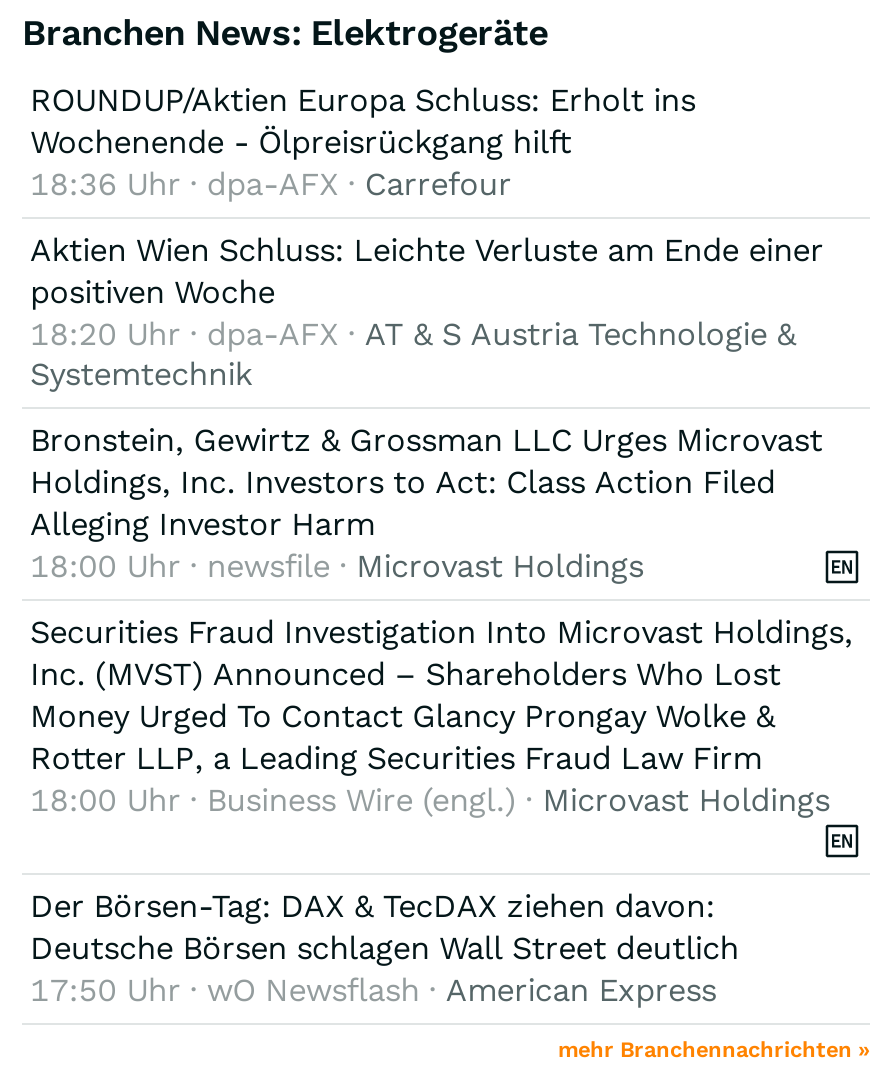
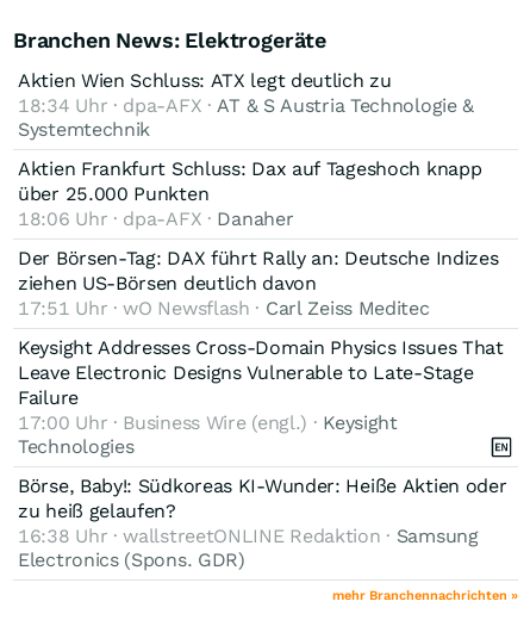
- ROUNDUP/Aktien Europa Schluss: Erholt ins
- Wochenende - Ölpreisrückgang hilft
- 18:36 Uhr · dpa-AFX · Carrefour
- Aktien Wien Schluss: Leichte Verluste am Ende einer
- positiven Woche
- 18:20 Uhr · dpa-AFX · AT & S Austria Technologie &
+ Aktien Wien Schluss: ATX legt deutlich zu
+ 18:34 Uhr · dpa-AFX · AT & S Austria Technologie &

moved up: Systemtechnik

- Bronstein, Gewirtz & Grossman LLC Urges Microvast
- Holdings, Inc. Investors to Act: Class Action Filed
- Alleging Investor Harm
- 18:00 Uhr · newsfile · Microvast Holdings
- Securities Fraud Investigation Into Microvast Holdings,
- Inc. (MVST) Announced – Shareholders Who Lost
- Money Urged To Contact Glancy Prongay Wolke &
- Rotter LLP, a Leading Securities Fraud Law Firm
- 18:00 Uhr · Business Wire (engl.) · Microvast Holdings
- Der Börsen-Tag: DAX & TecDAX ziehen davon:
- Deutsche Börsen schlagen Wall Street deutlich
- 17:50 Uhr · wO Newsflash · American Express
+ Aktien Frankfurt Schluss: Dax auf Tageshoch knapp
+ über 25.000 Punkten
+ 18:06 Uhr · dpa-AFX · Danaher
+ Der Börsen-Tag: DAX führt Rally an: Deutsche Indizes
+ ziehen US-Börsen deutlich davon
+ 17:51 Uhr · wO Newsflash · Carl Zeiss Meditec
+ Keysight Addresses Cross-Domain Physics Issues That
+ Leave Electronic Designs Vulnerable to Late-Stage
+ Failure
+ 17:00 Uhr · Business Wire (engl.) · Keysight
+ Technologies
+ Börse, Baby!: Südkoreas KI-Wunder: Heiße Aktien oder
+ zu heiß gelaufen?
+ 16:38 Uhr · wallstreetONLINE Redaktion · Samsung
+ Electronics (Spons. GDR)
